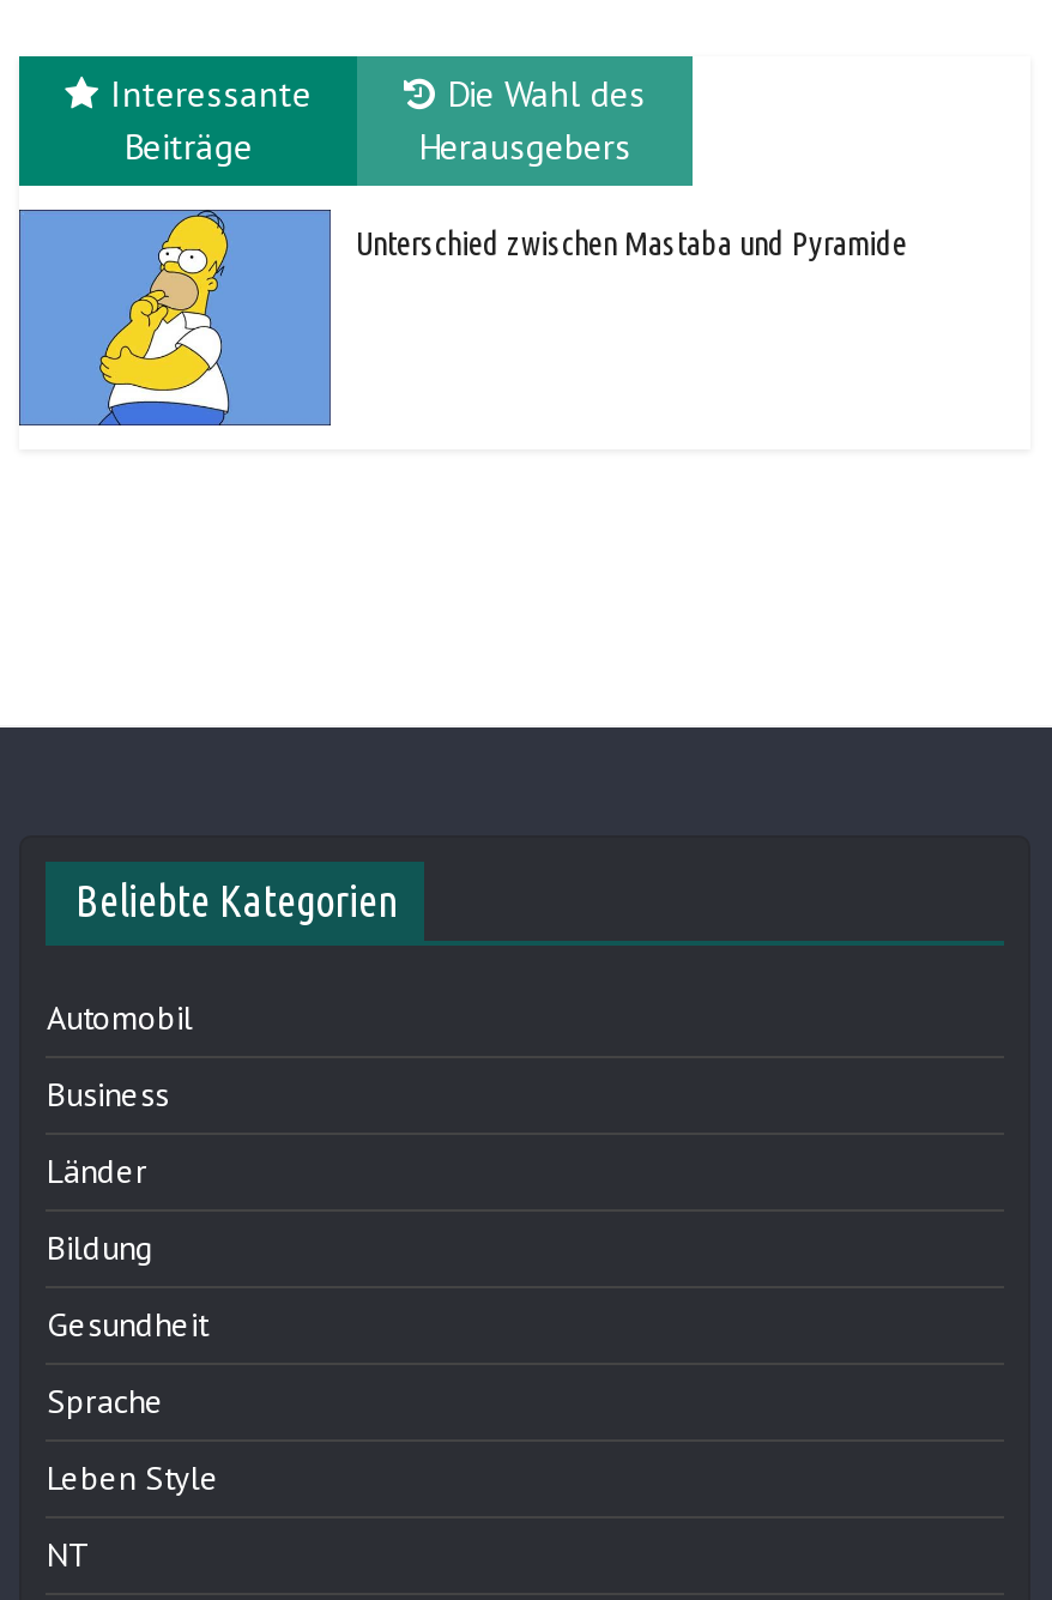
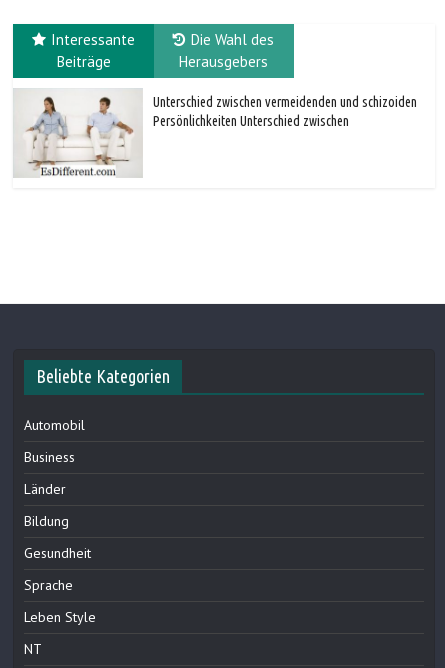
- [image]
- Unterschied zwischen Mastaba und Pyramide
+ [image]
+ Unterschied zwischen vermeidenden und schizoiden
+ Persönlichkeiten Unterschied zwischen
